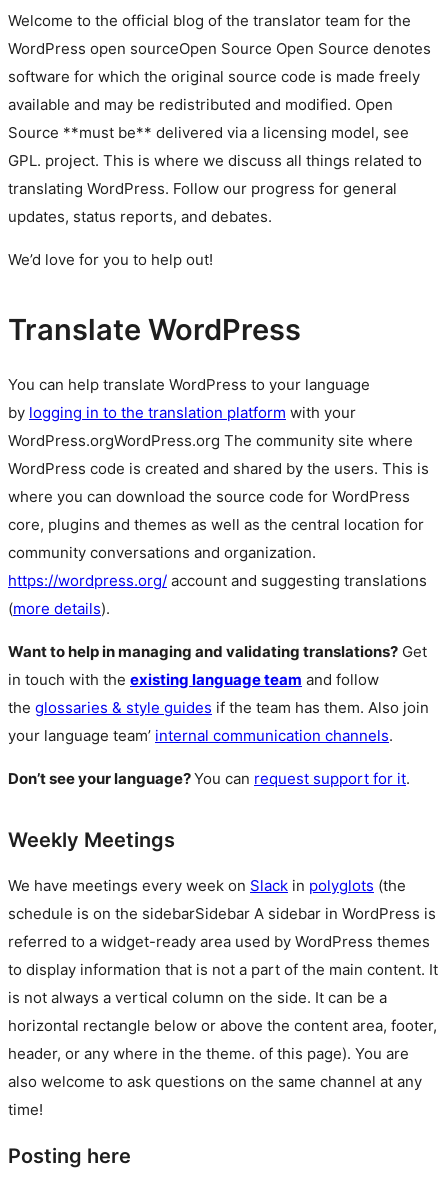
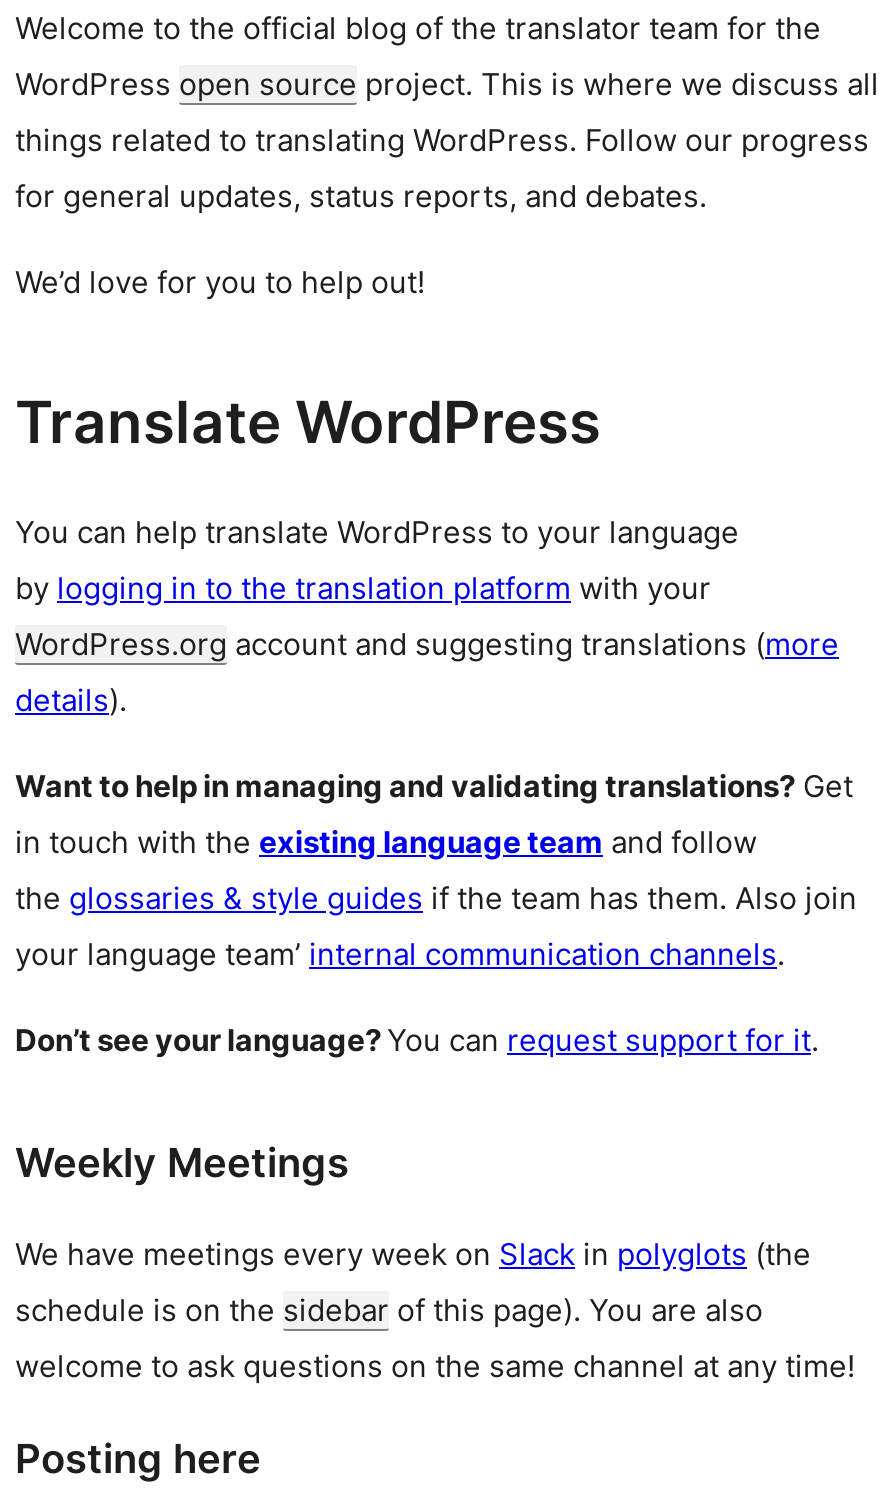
- WordPress open sourceOpen Source Open Source denotes
- software for which the original source code is made freely
- available and may be redistributed and modified. Open
- Source **must be** delivered via a licensing model, see
- GPL. project. This is where we discuss all things related to
- translating WordPress. Follow our progress for general
- updates, status reports, and debates.
+ WordPress open source project. This is where we discuss all
+ things related to translating WordPress. Follow our progress
+ for general updates, status reports, and debates.

- WordPress.orgWordPress.org The community site where
- WordPress code is created and shared by the users. This is
- where you can download the source code for WordPress
- core, plugins and themes as well as the central location for
- community conversations and organization.
- https://wordpress.org/ account and suggesting translations
- (more details).
+ WordPress.org account and suggesting translations (more
+ details).

- schedule is on the sidebarSidebar A sidebar in WordPress is
- referred to a widget-ready area used by WordPress themes
- to display information that is not a part of the main content. It
- is not always a vertical column on the side. It can be a
- horizontal rectangle below or above the content area, footer,
- header, or any where in the theme. of this page). You are
- also welcome to ask questions on the same channel at any
- time!
+ schedule is on the sidebar of this page). You are also
+ welcome to ask questions on the same channel at any time!
